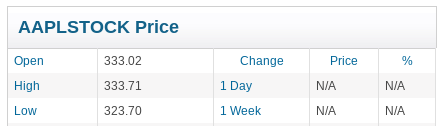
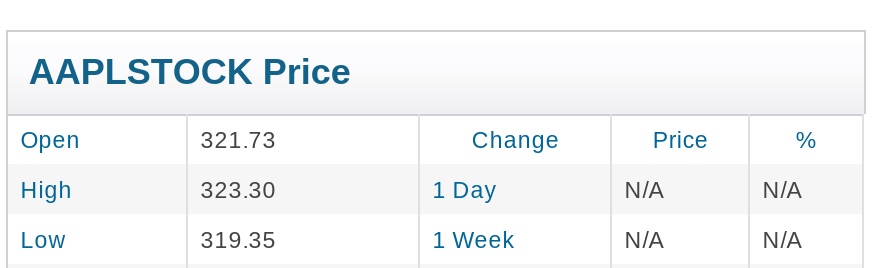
- 333.02
+ 321.73

- 333.71
+ 323.30

- 323.70
+ 319.35
